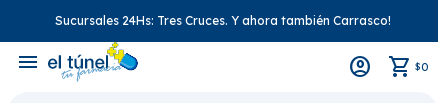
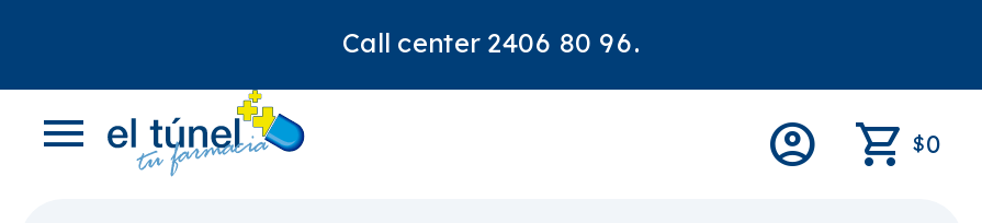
- Sucursales 24Hs: Tres Cruces. Y ahora también Carrasco!
+ Call center 2406 80 96.
